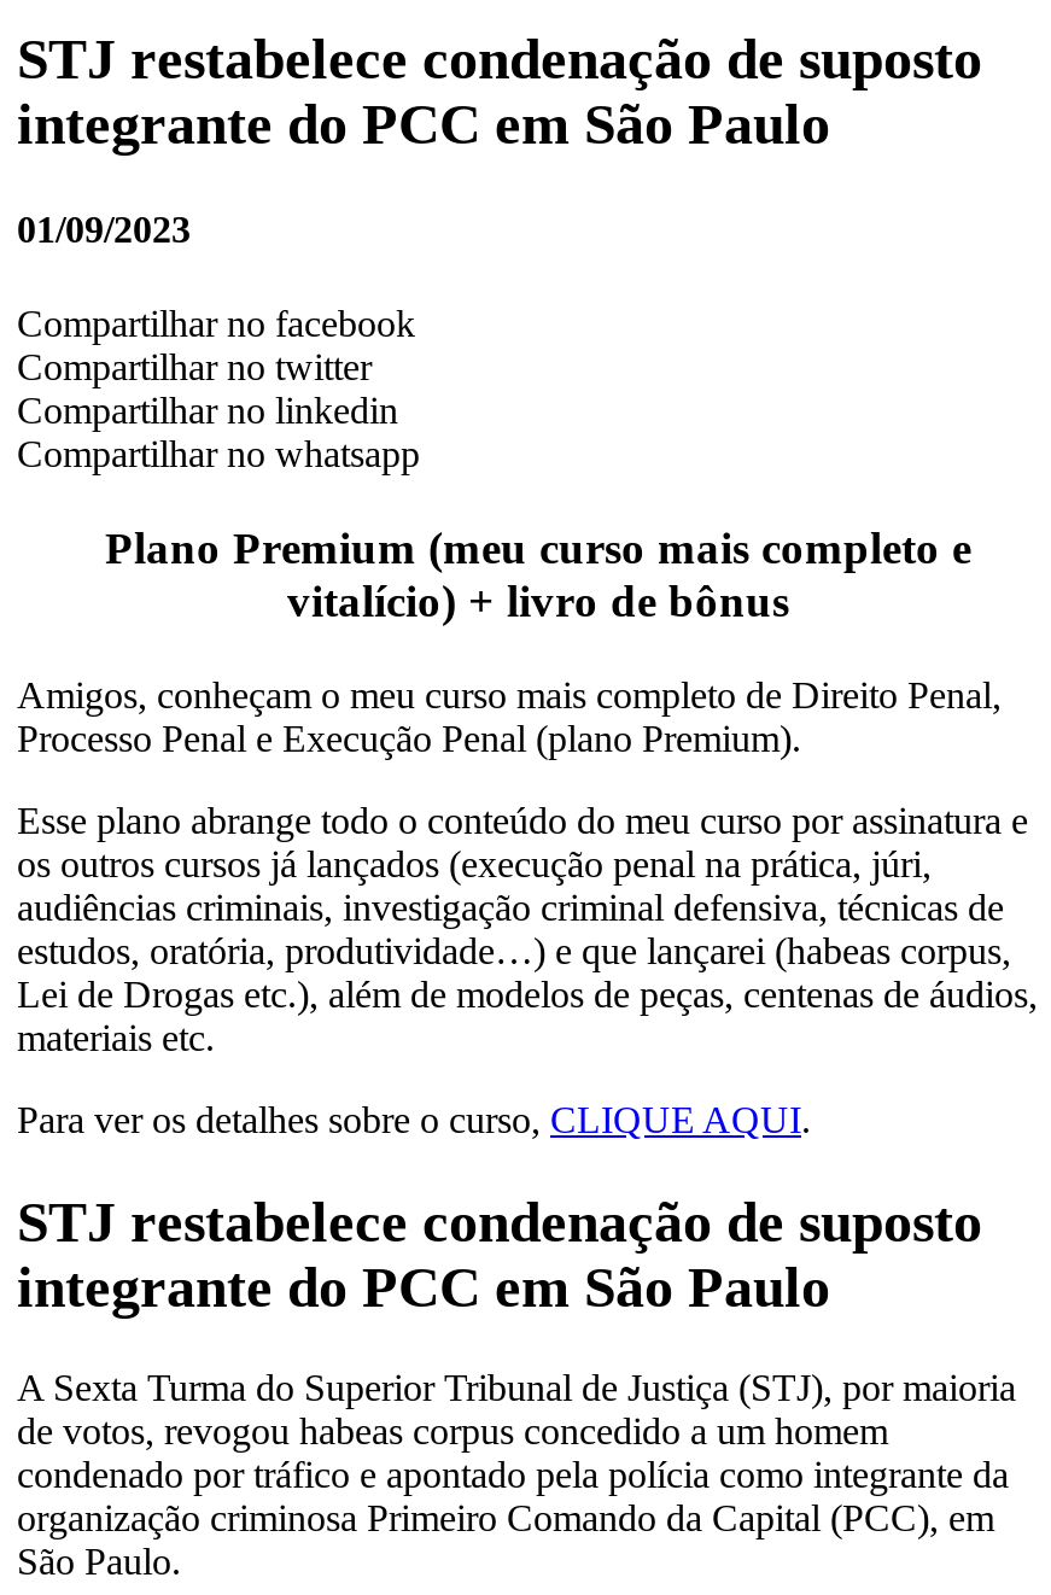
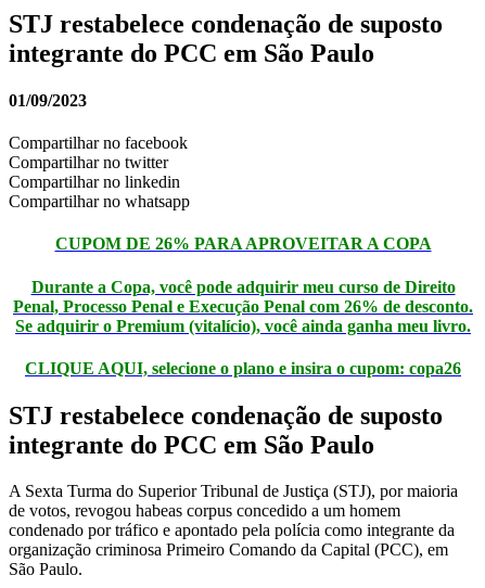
- Plano Premium (meu curso mais completo e
- vitalício) + livro de bônus
- Amigos, conheçam o meu curso mais completo de Direito Penal,
- Processo Penal e Execução Penal (plano Premium).
- Esse plano abrange todo o conteúdo do meu curso por assinatura e
- os outros cursos já lançados (execução penal na prática, júri,
- audiências criminais, investigação criminal defensiva, técnicas de
- estudos, oratória, produtividade…) e que lançarei (habeas corpus,
- Lei de Drogas etc.), além de modelos de peças, centenas de áudios,
- materiais etc.
- Para ver os detalhes sobre o curso, CLIQUE AQUI.
+ CUPOM DE 26% PARA APROVEITAR A COPA
+ Durante a Copa, você pode adquirir meu curso de Direito
+ Penal, Processo Penal e Execução Penal com 26% de desconto.
+ Se adquirir o Premium (vitalício), você ainda ganha meu livro.
+ CLIQUE AQUI, selecione o plano e insira o cupom: copa26
